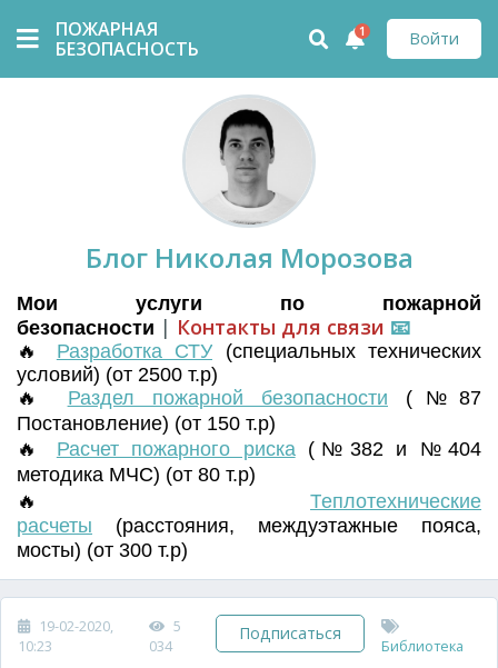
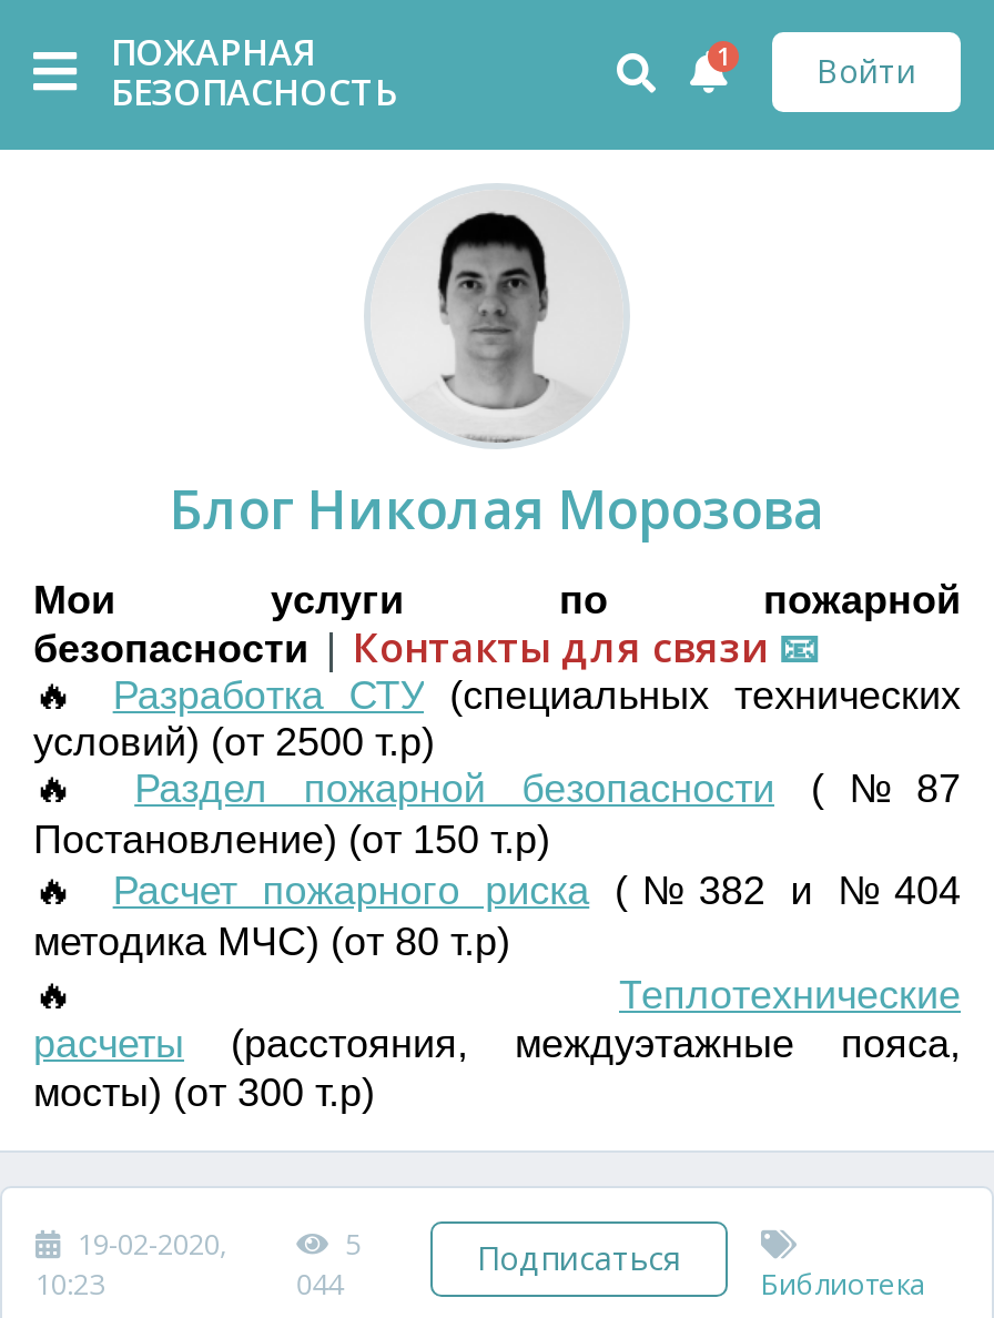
- 034
+ 044
